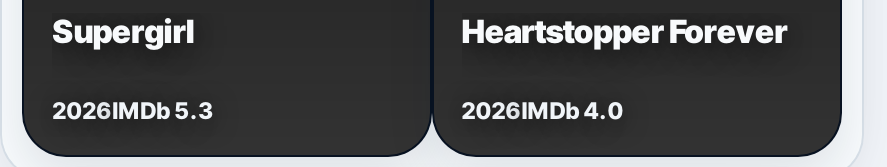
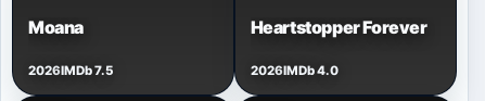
- Supergirl
+ Moana

- 2026IMDb 5.3
+ 2026IMDb 7.5
